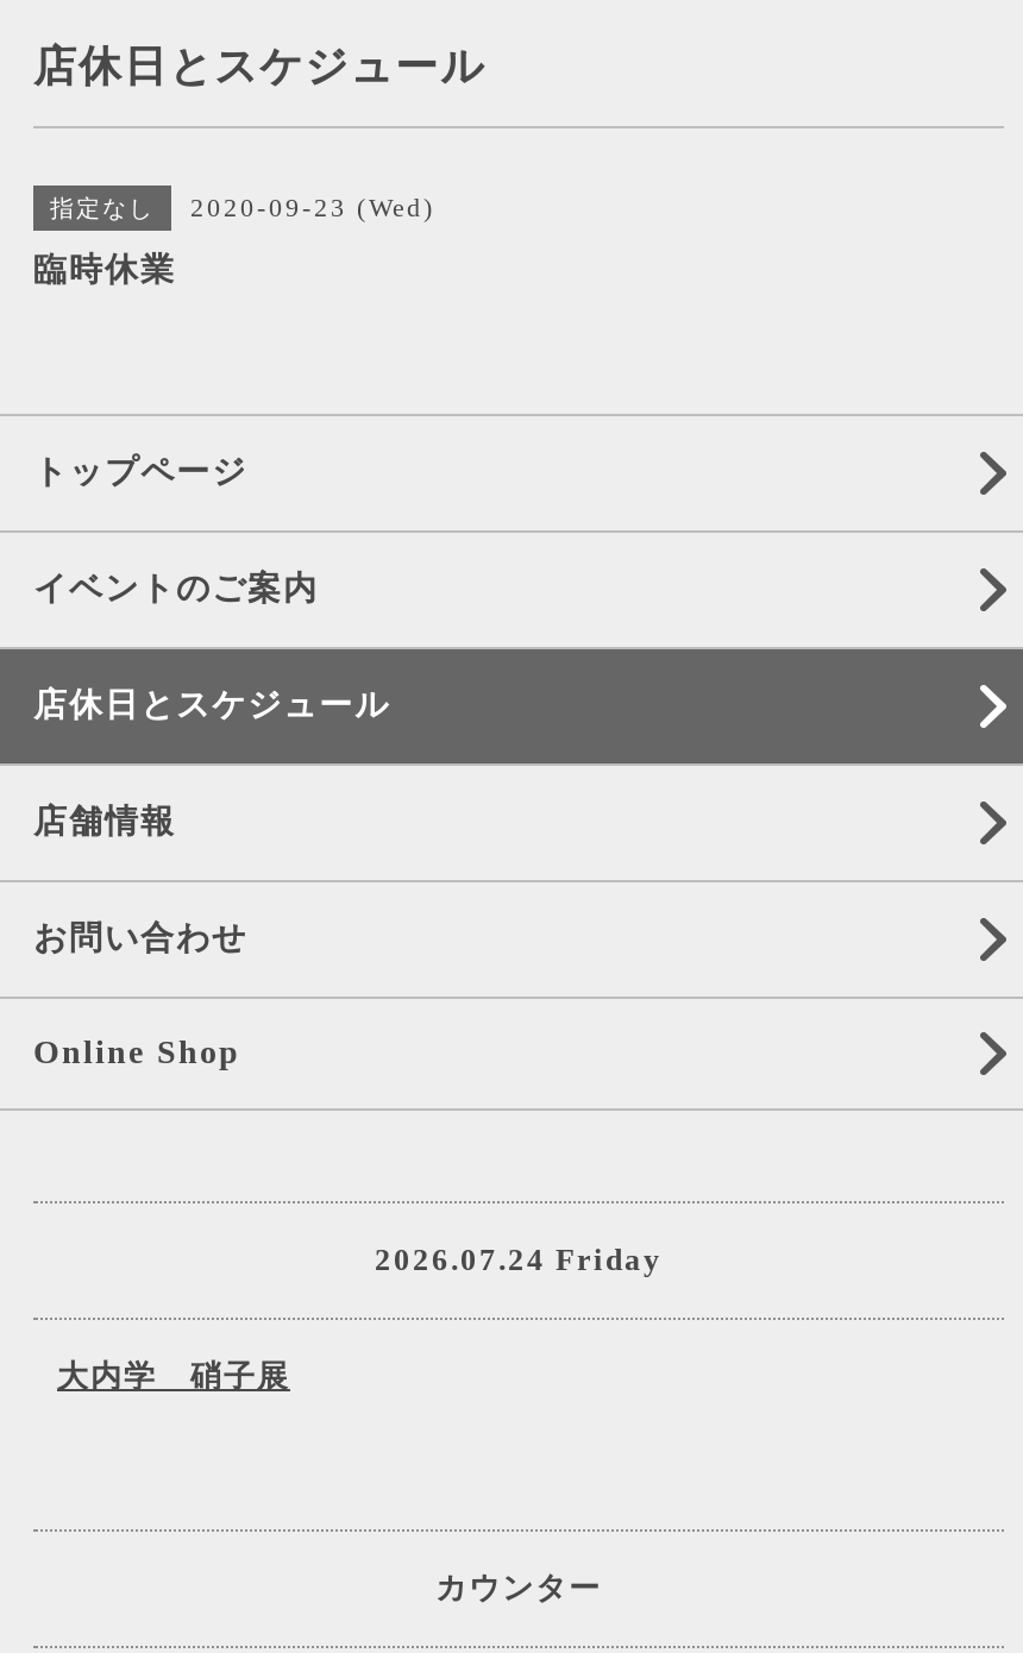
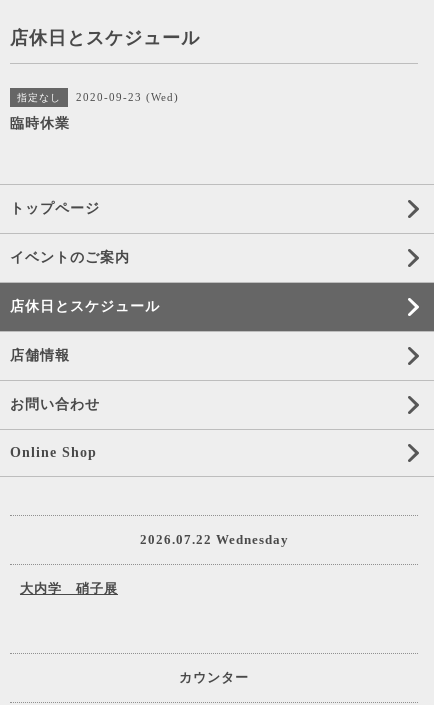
- 2026.07.24 Friday
+ 2026.07.22 Wednesday
